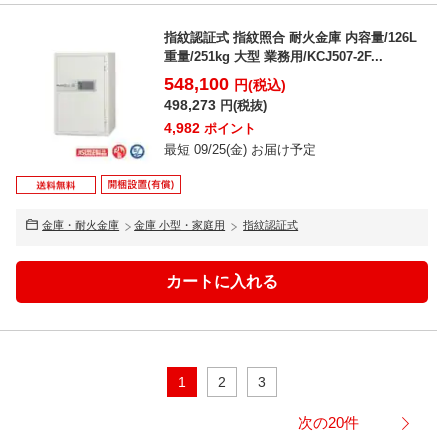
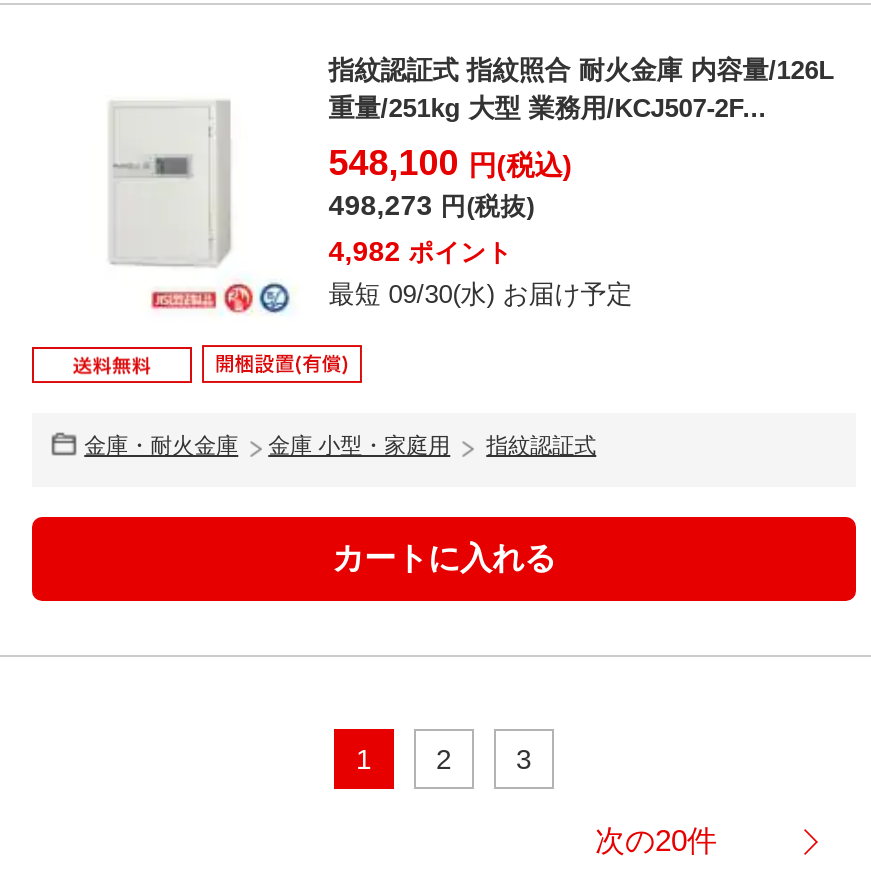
- 最短 09/25(金) お届け予定
+ 最短 09/30(水) お届け予定
